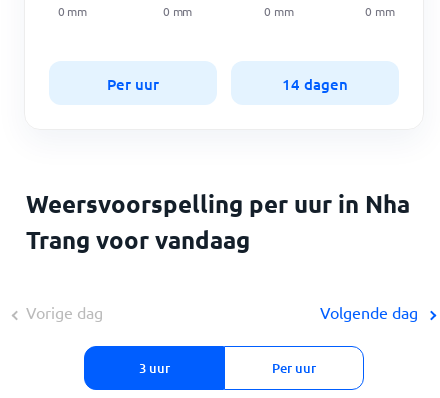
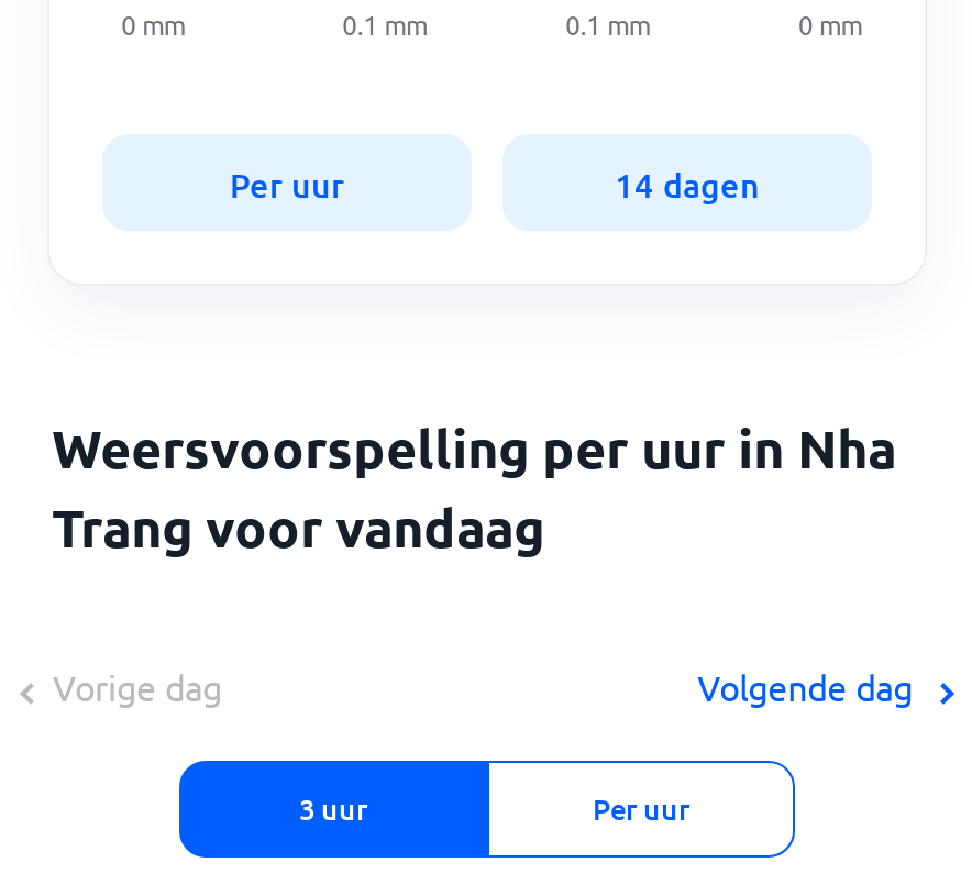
- 0 mm
+ 0.1 mm

- 0 mm
+ 0.1 mm
